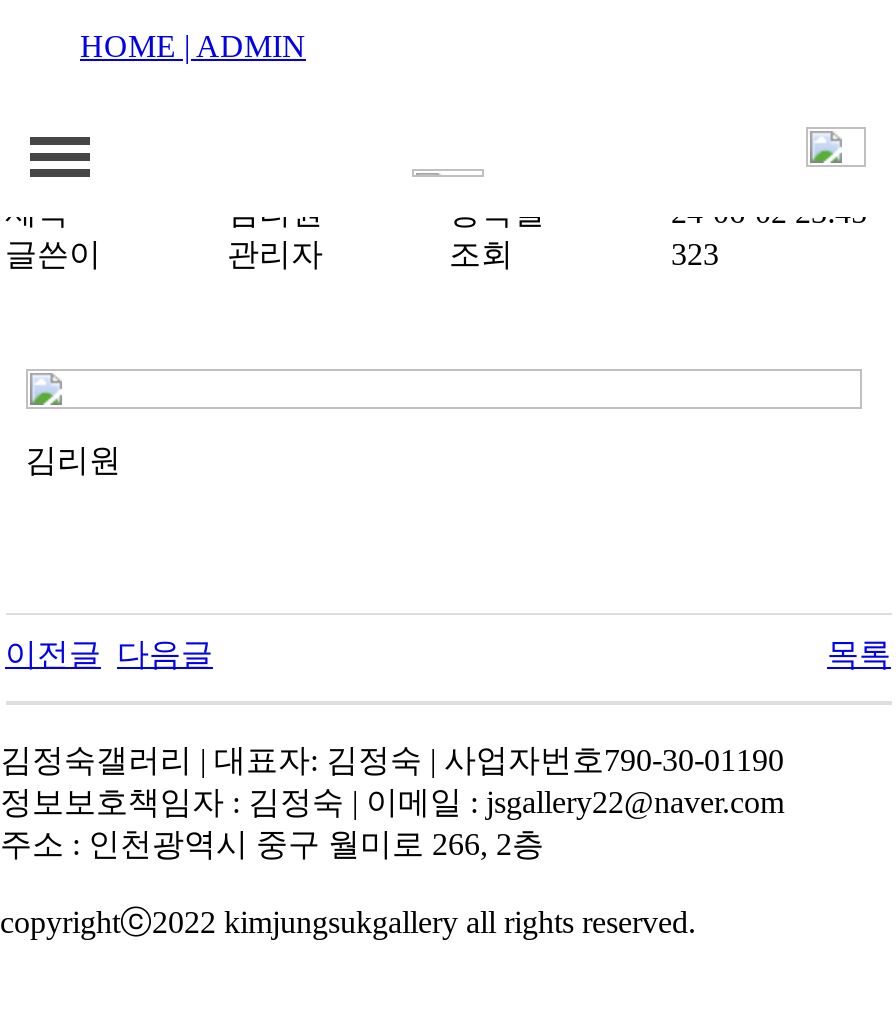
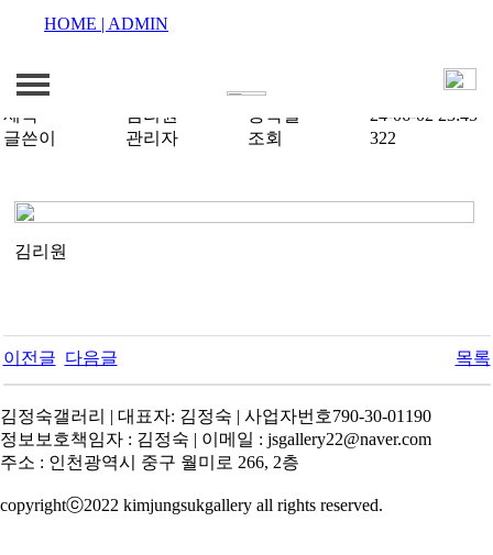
- 323
+ 322
